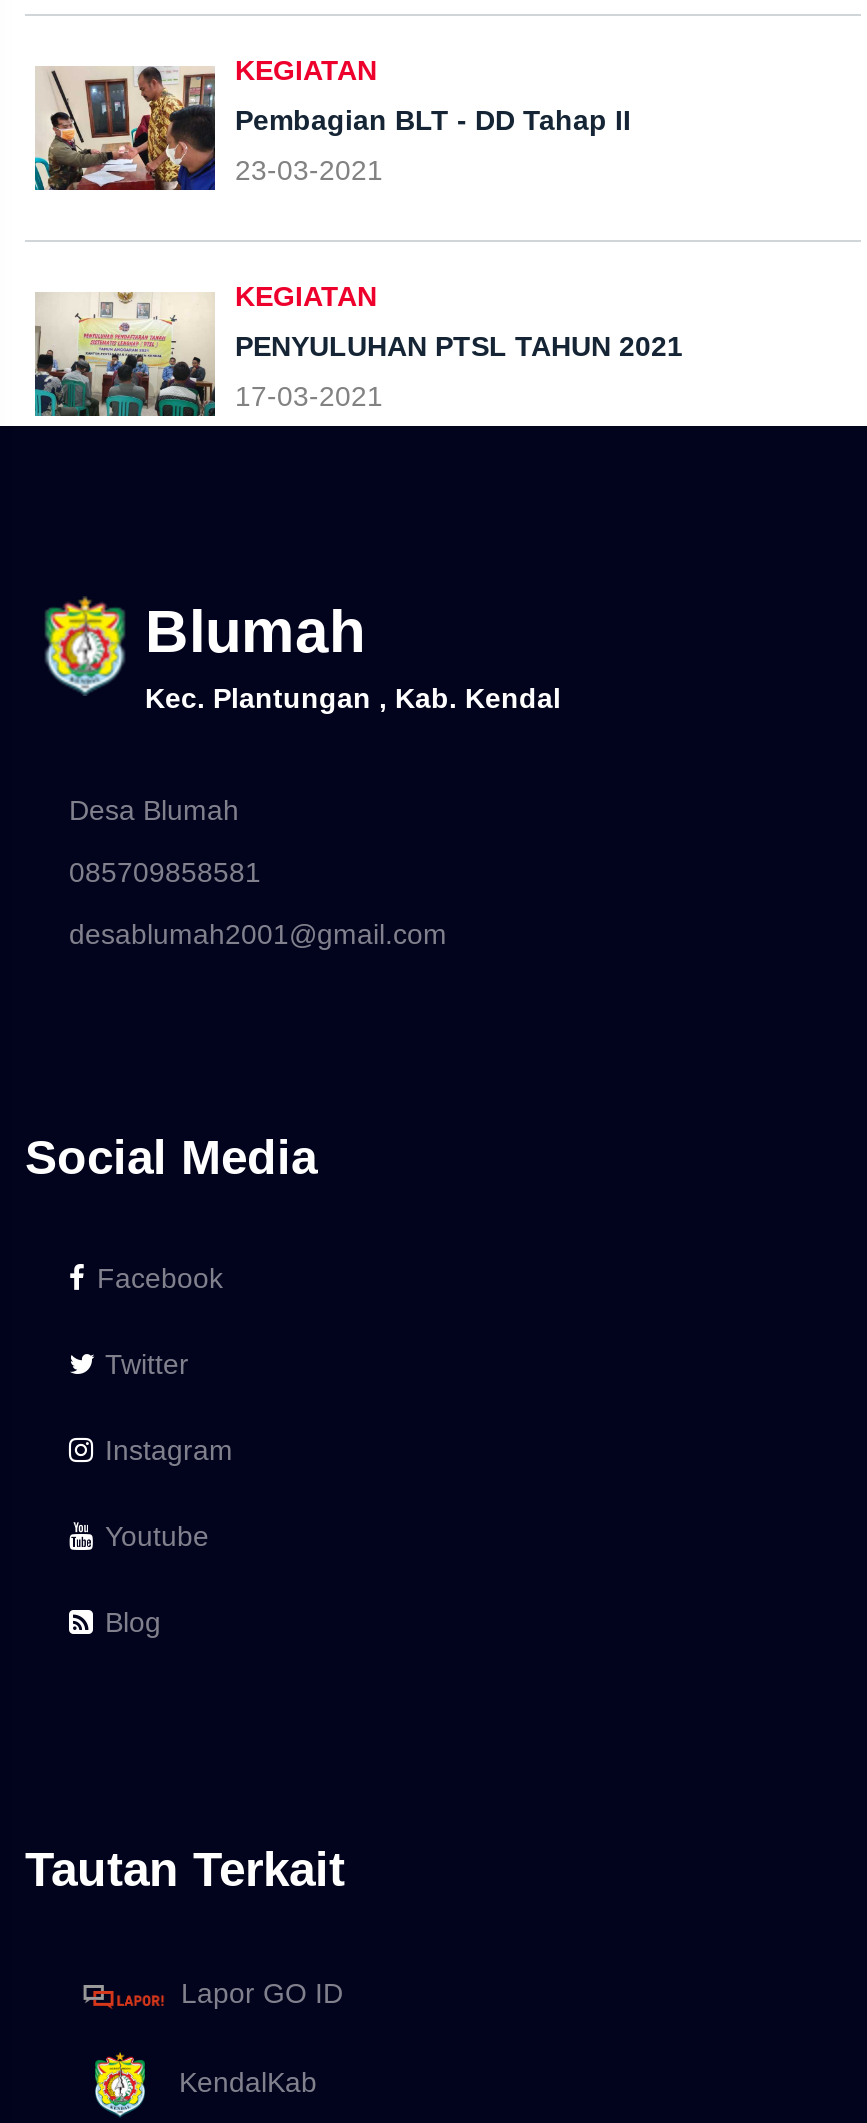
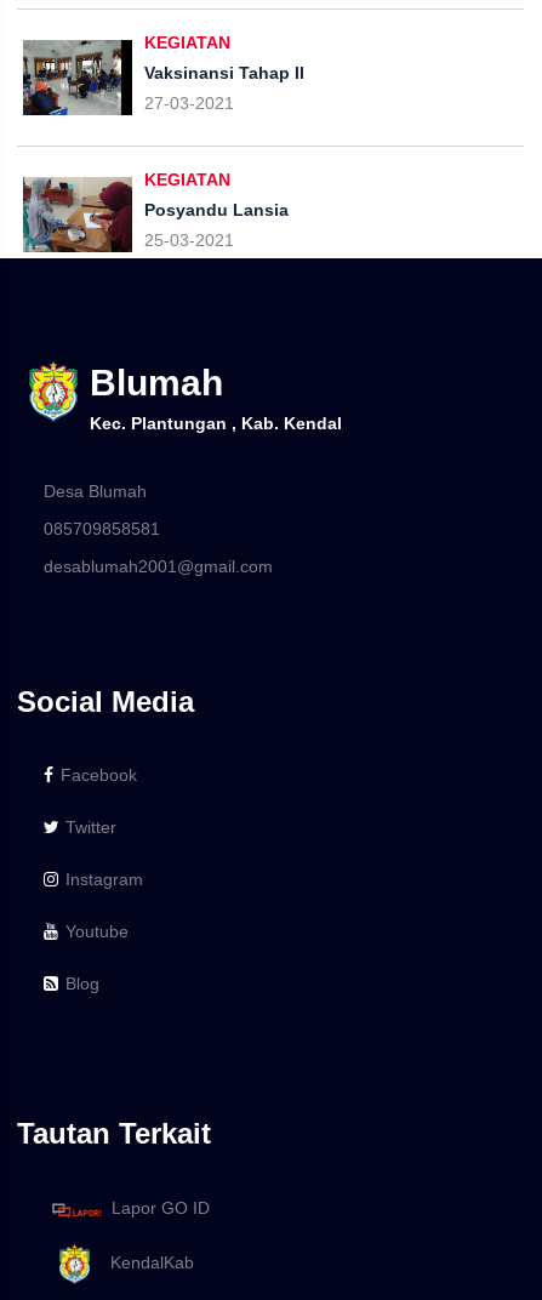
- [image]
- Pembagian BLT - DD Tahap II
+ [image]
+ Vaksinansi Tahap II

- 23-03-2021
+ 27-03-2021

- [image]
- PENYULUHAN PTSL TAHUN 2021
+ [image]
+ Posyandu Lansia

- 17-03-2021
+ 25-03-2021
